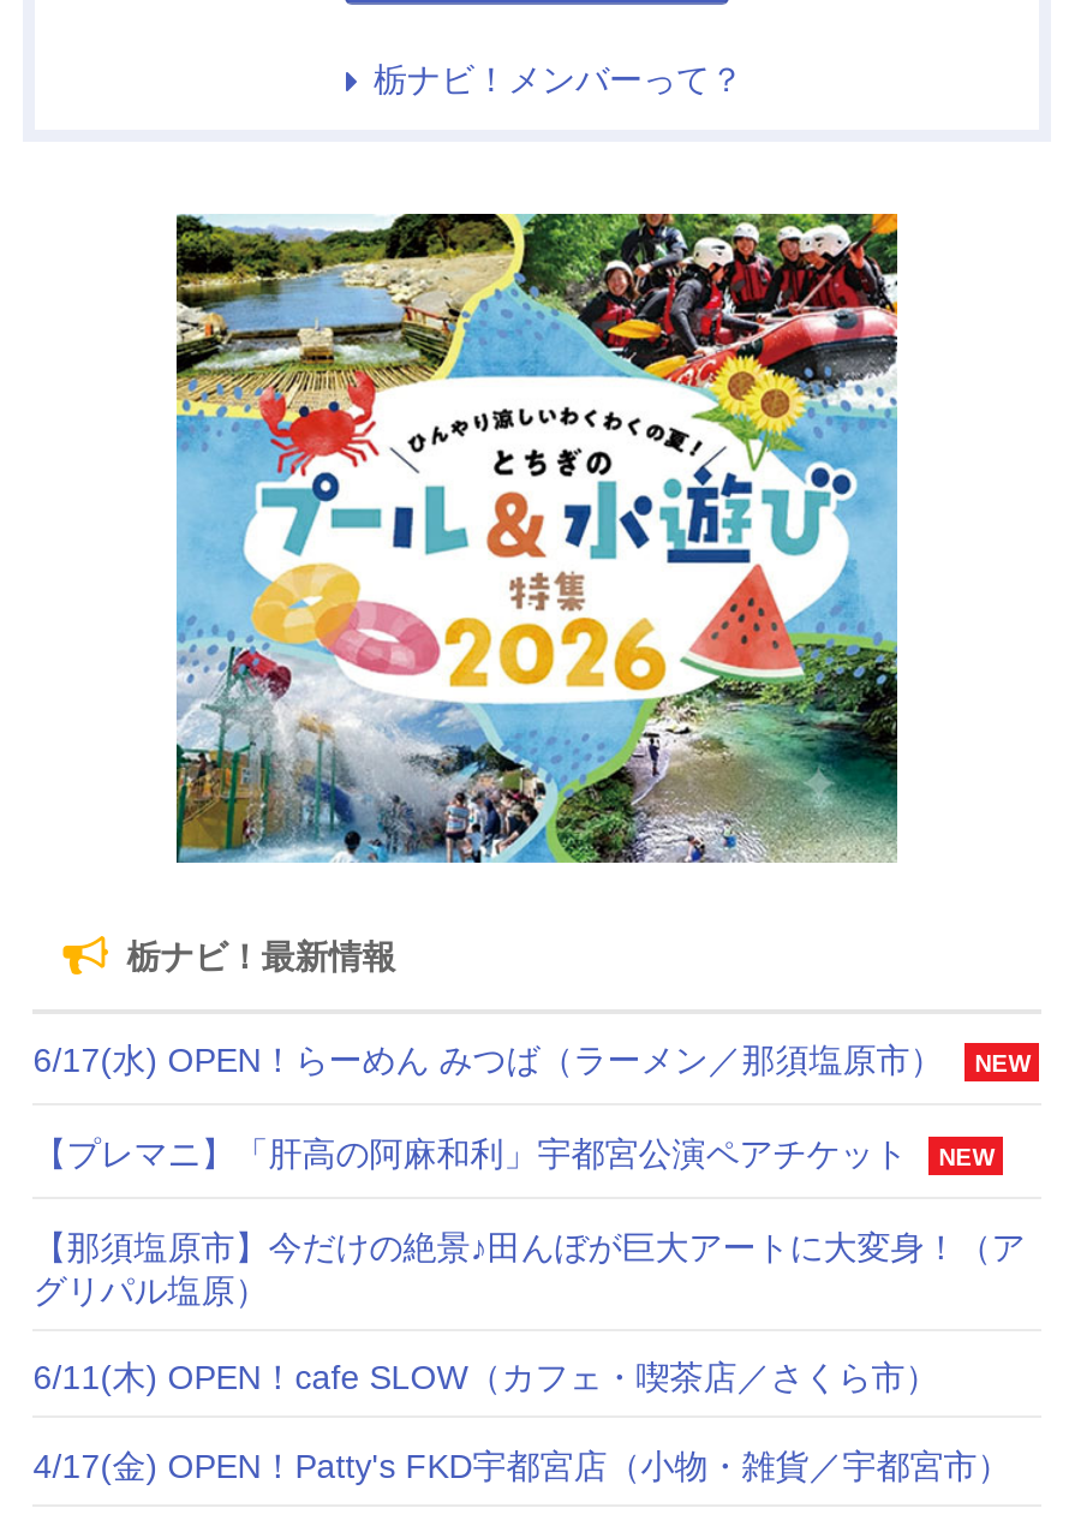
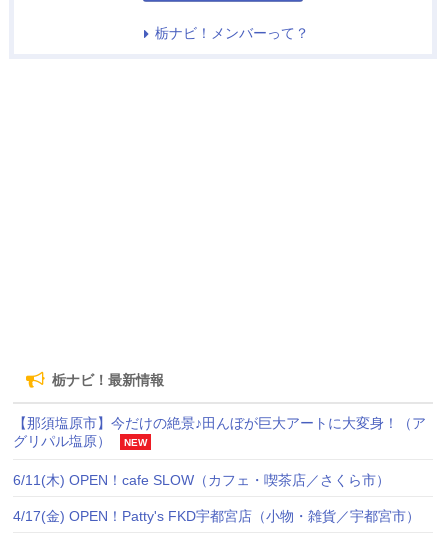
- [image]

- 6/17(水) OPEN！らーめん みつば（ラーメン／那須塩原市）
- NEW
- 【プレマニ】「肝高の阿麻和利」宇都宮公演ペアチケット
- NEW

+ NEW
